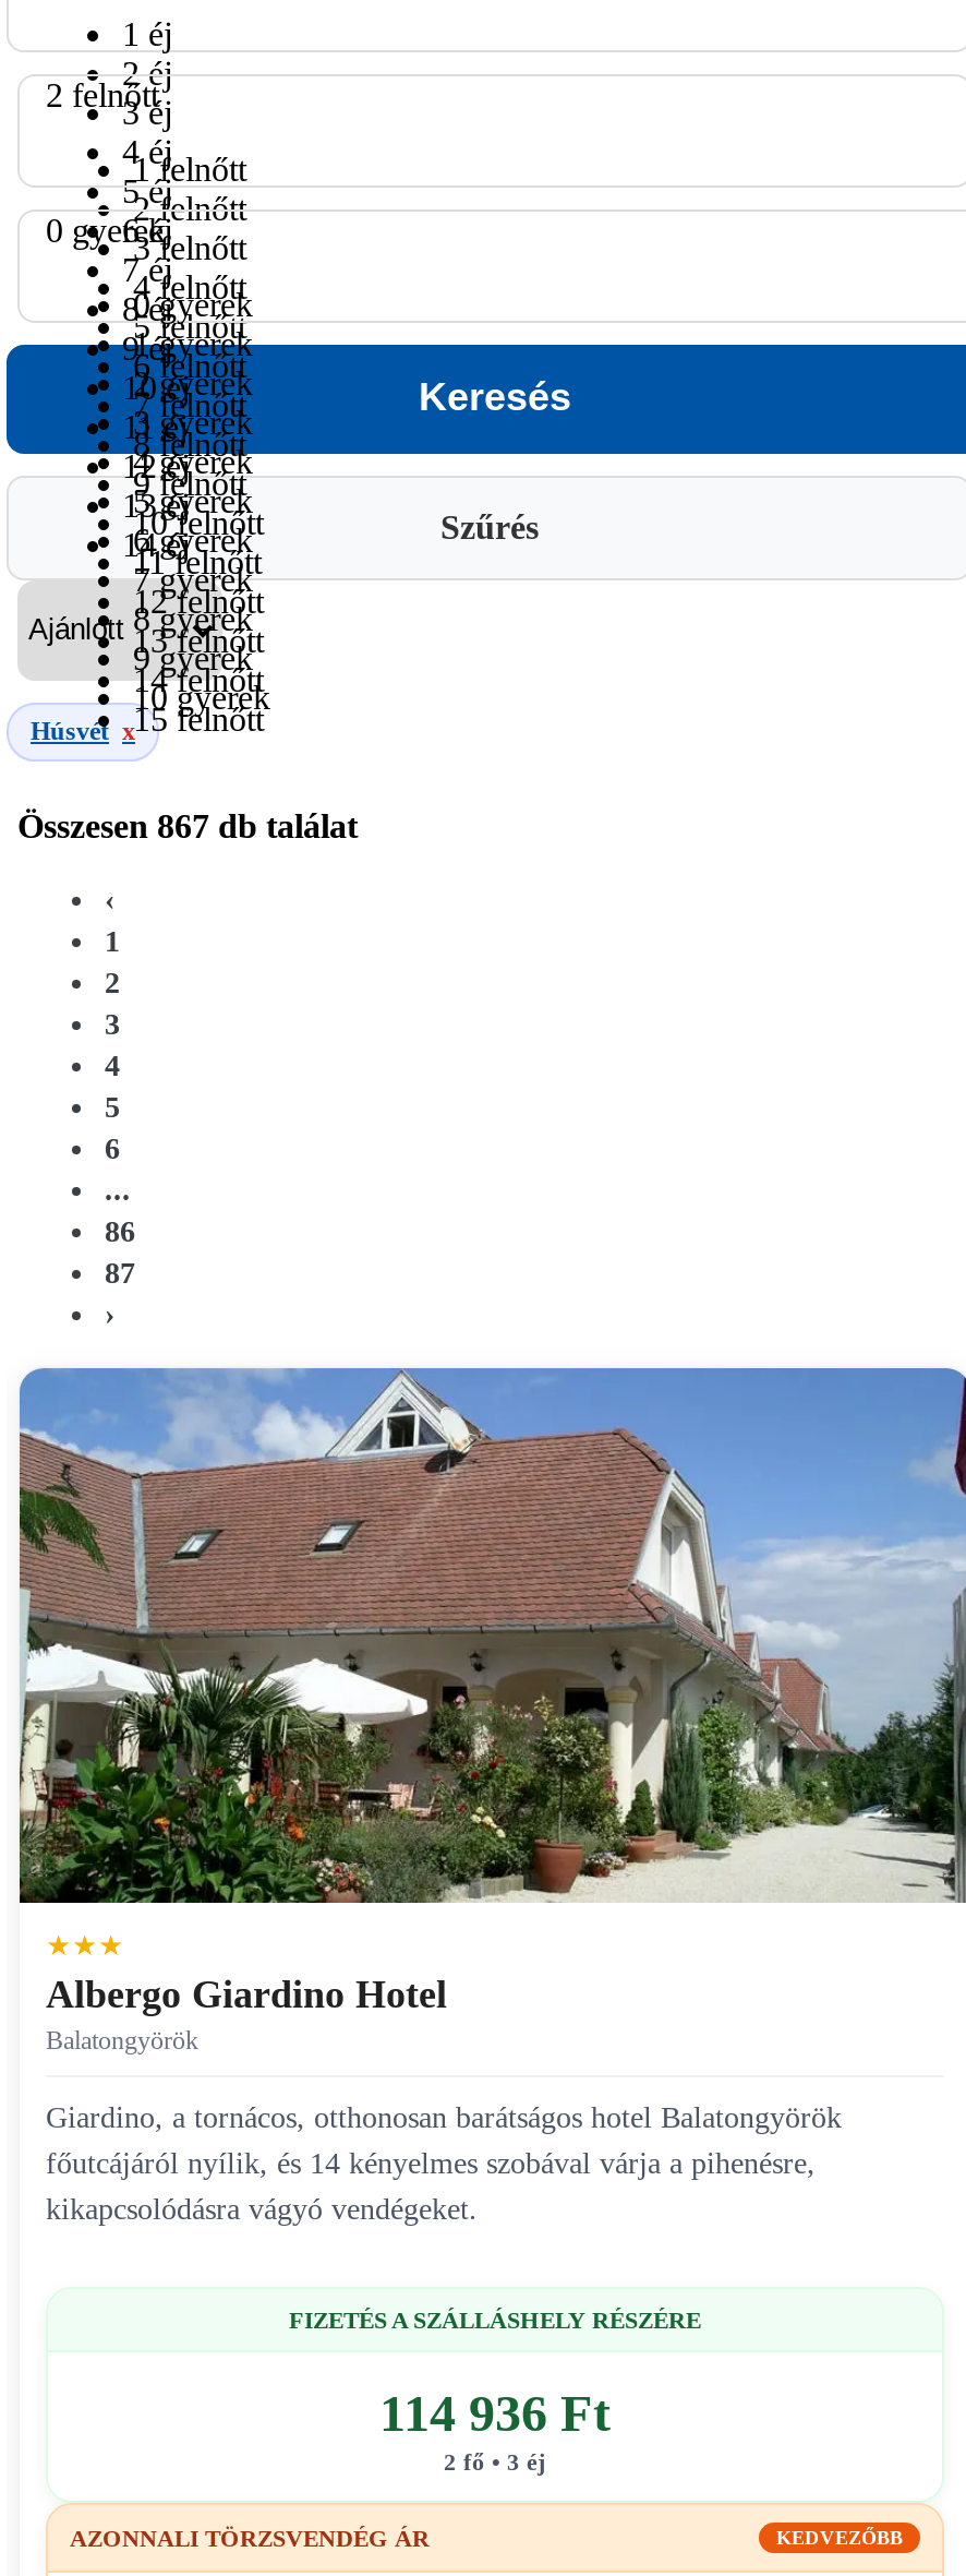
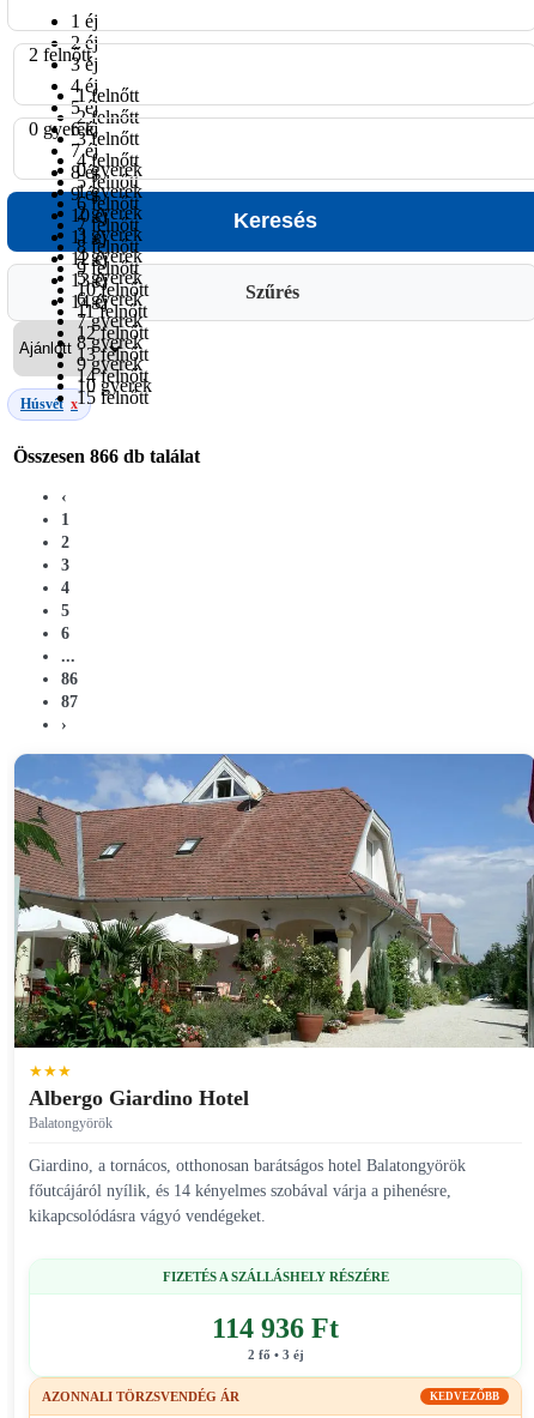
- Összesen 867 db találat
+ Összesen 866 db találat
